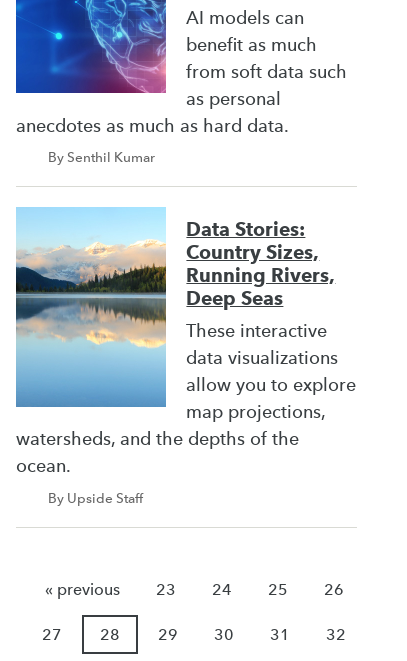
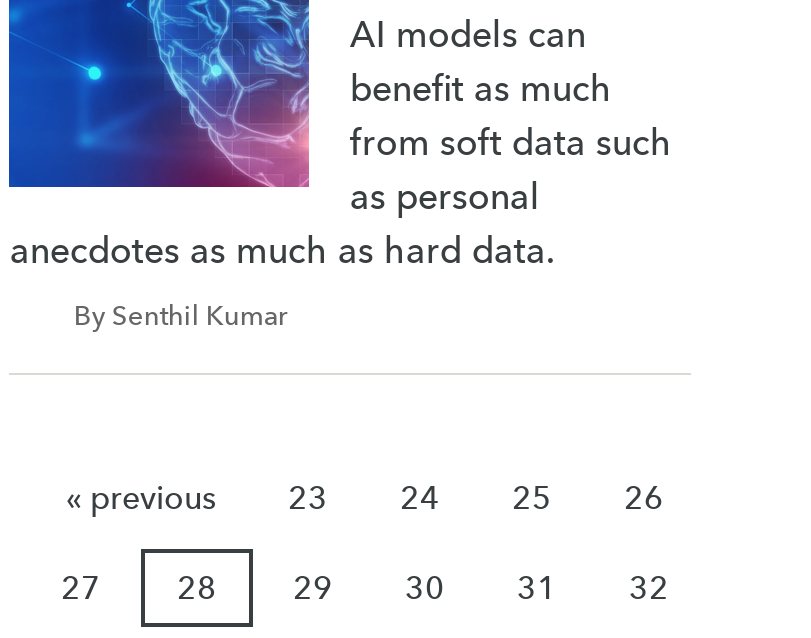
- [image]
- Data Stories:
- Country Sizes,
- Running Rivers,
- Deep Seas
- These interactive
- data visualizations
- allow you to explore
- map projections,
- watersheds, and the depths of the
- ocean.
- By Upside Staff
